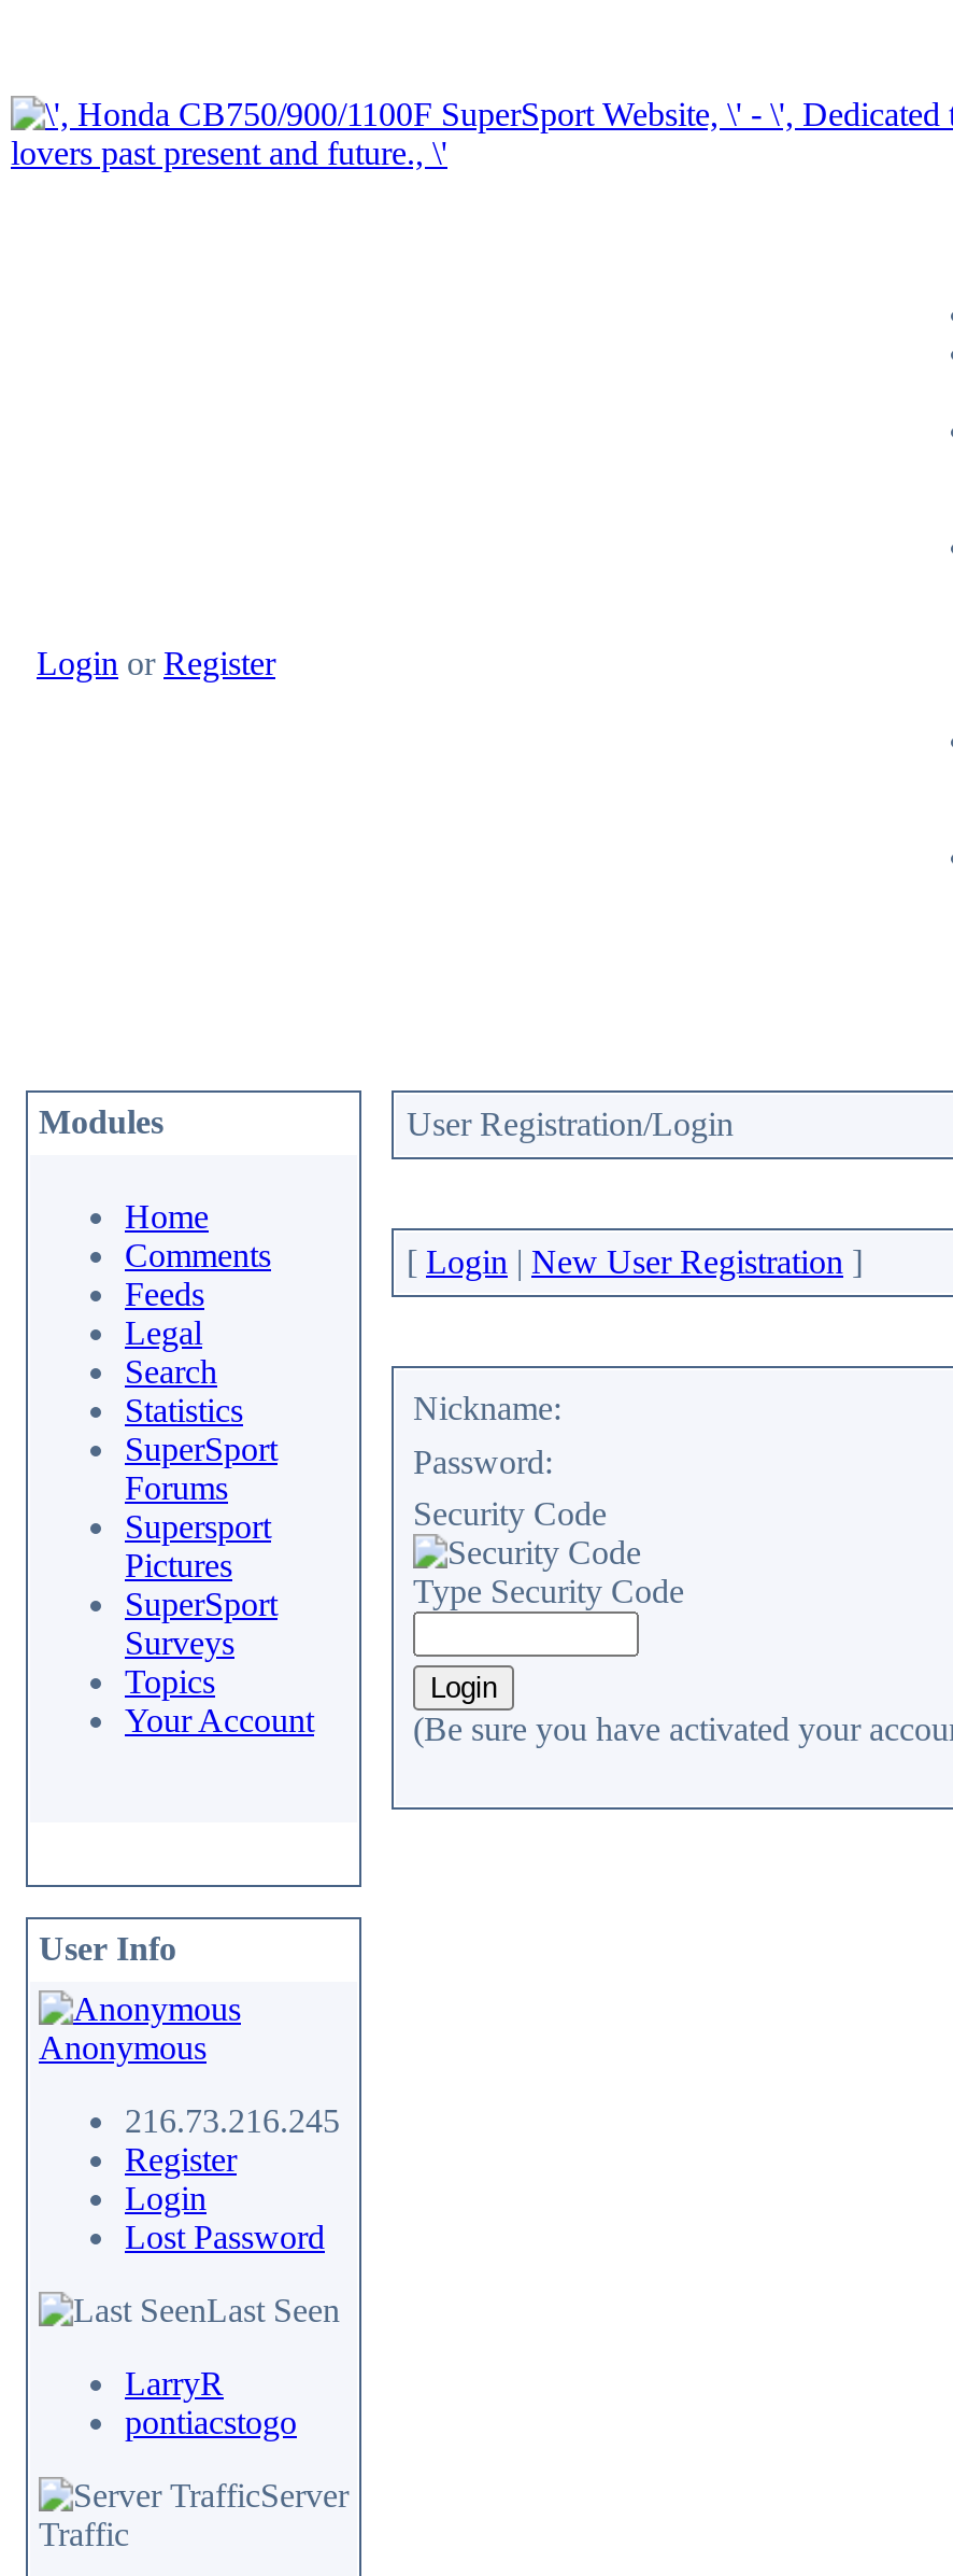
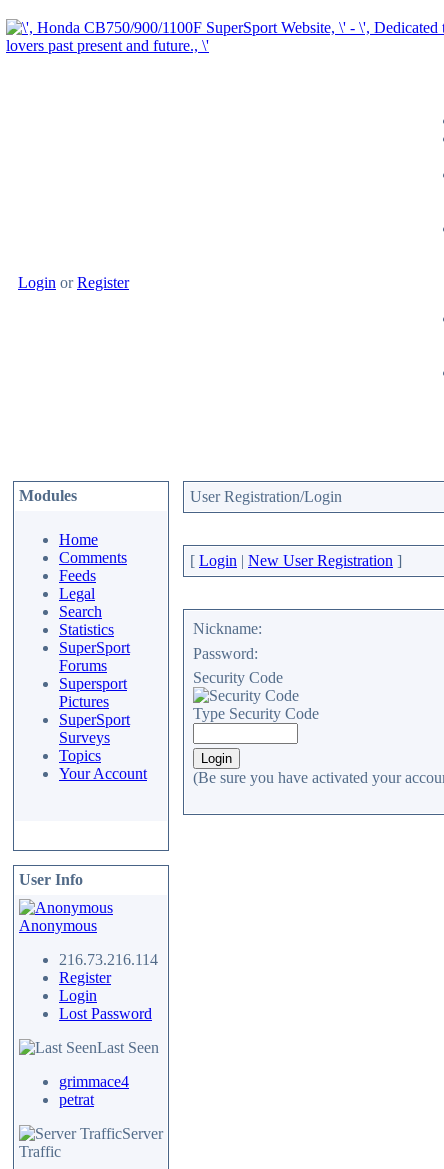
- 216.73.216.245
+ 216.73.216.114

- LarryR
- pontiacstogo
+ grimmace4
+ petrat
